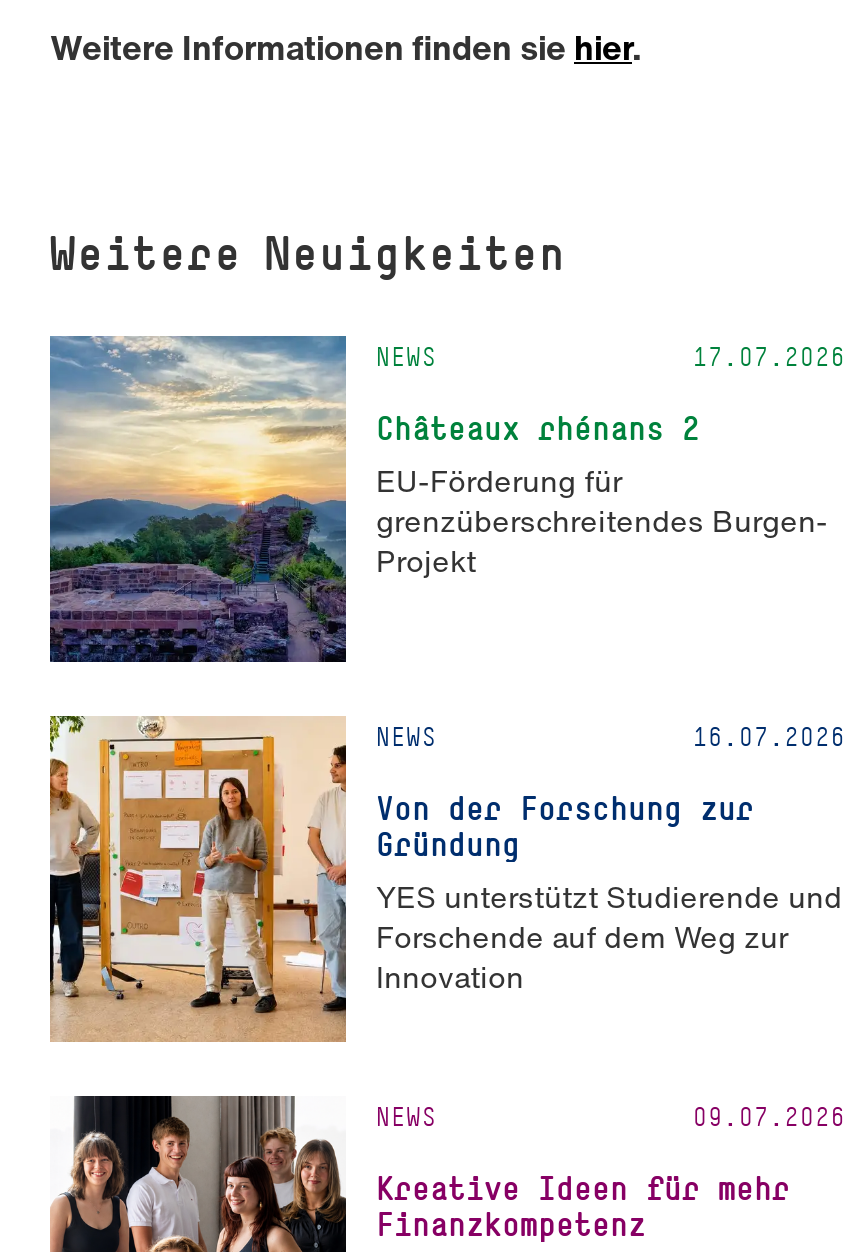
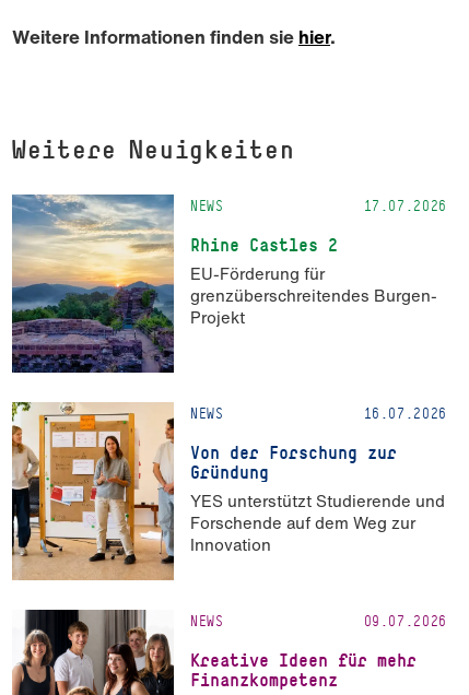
- Châteaux rhénans 2
+ Rhine Castles 2
